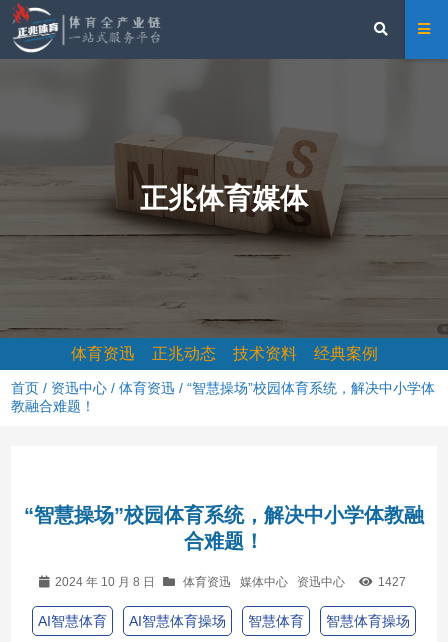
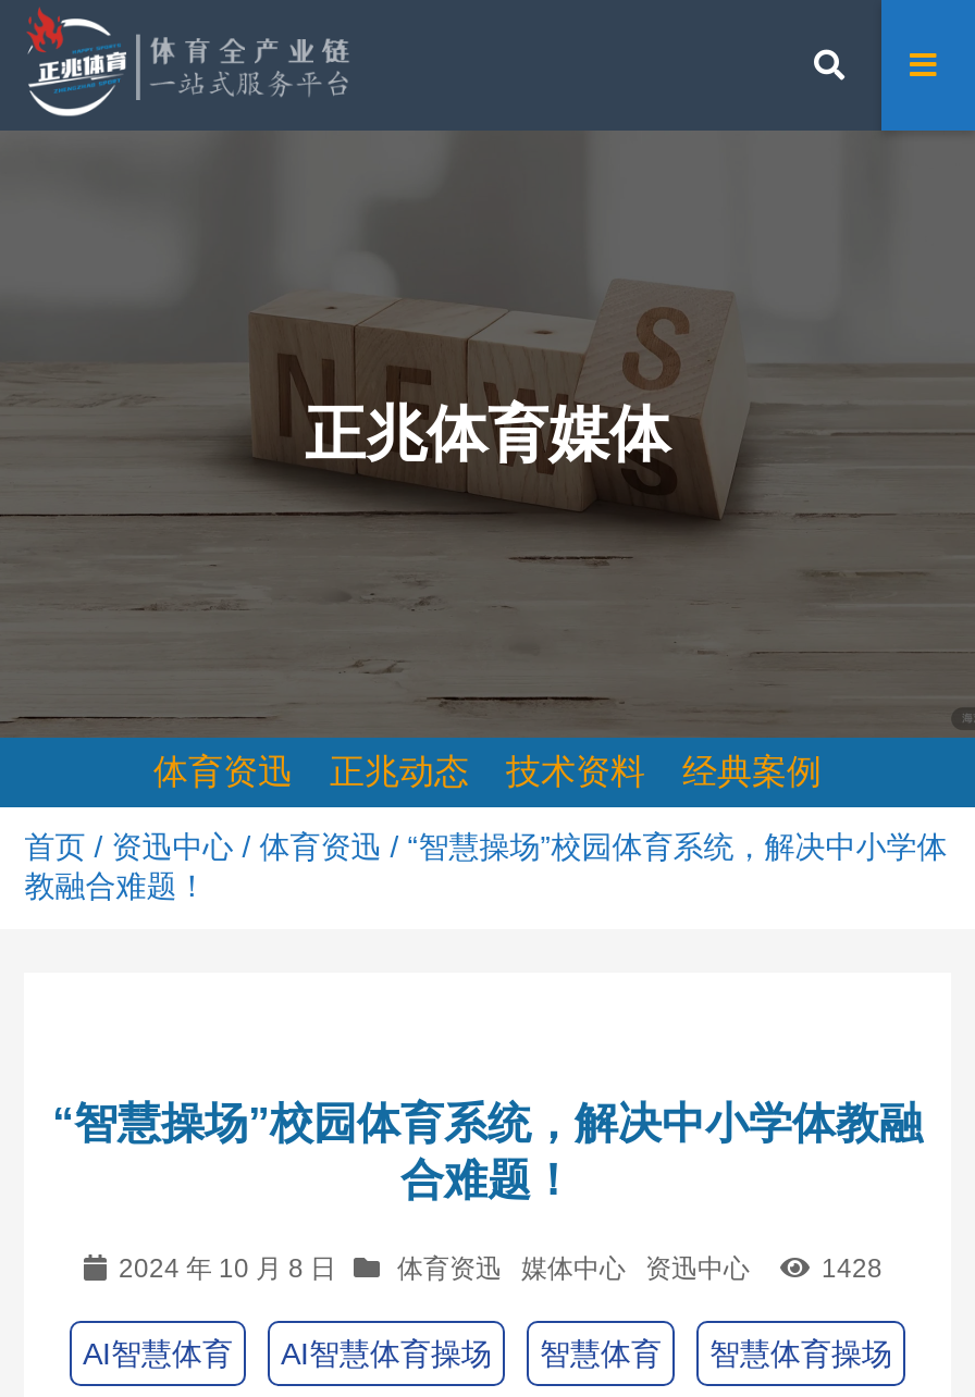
- 1427
+ 1428
